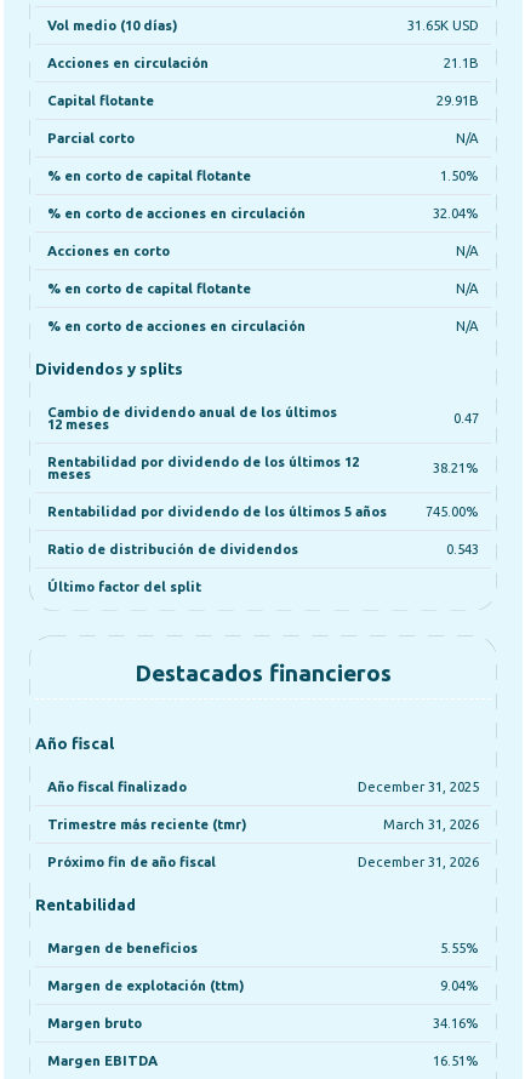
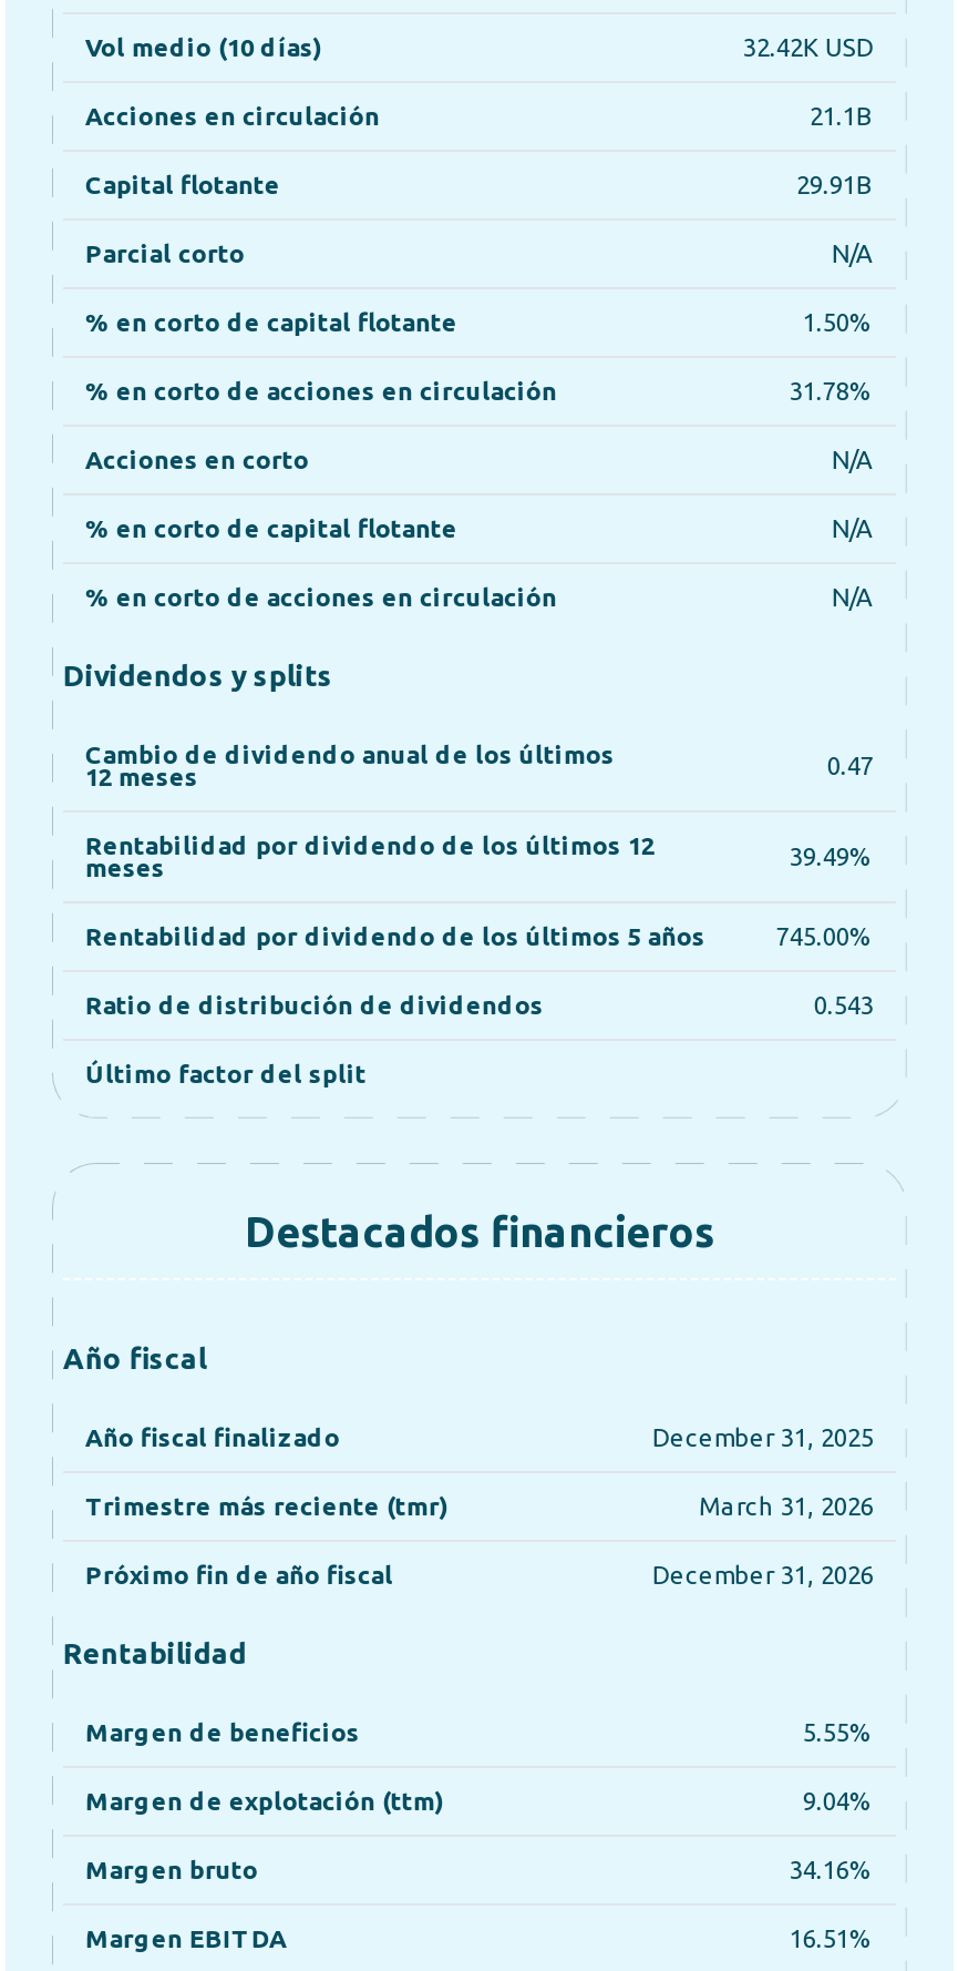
- 31.65K USD
+ 32.42K USD

- 32.04%
+ 31.78%

- 38.21%
+ 39.49%
